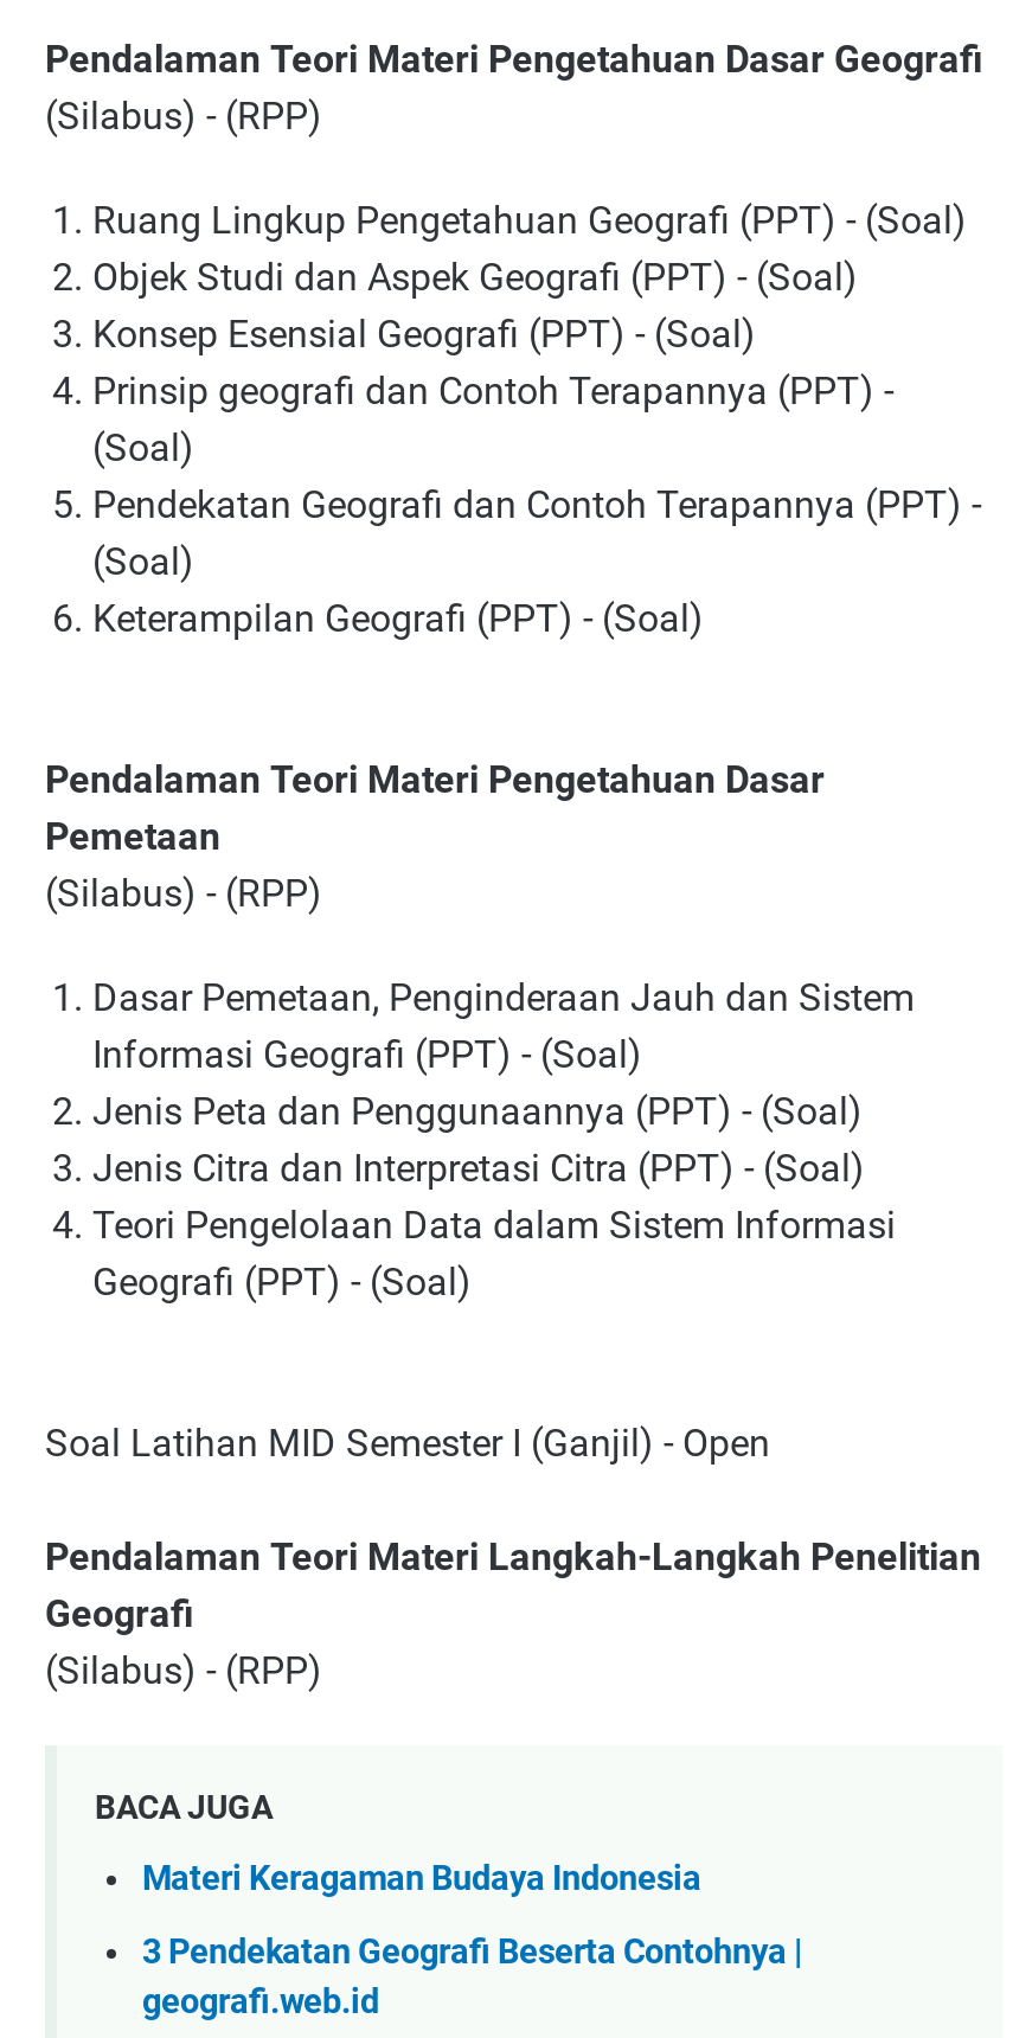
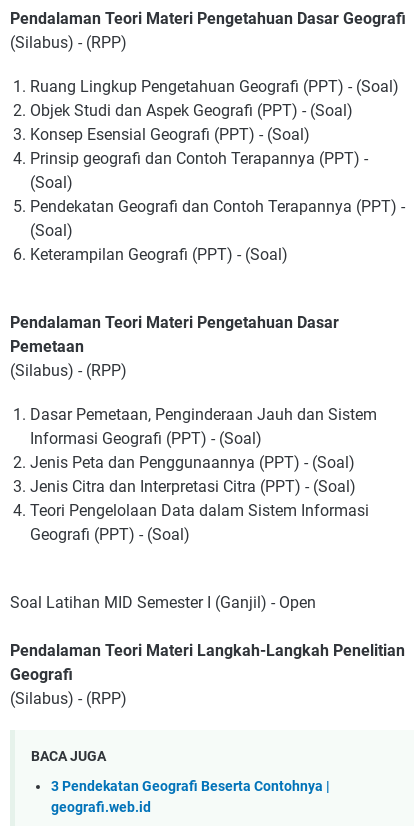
- Materi Keragaman Budaya Indonesia
